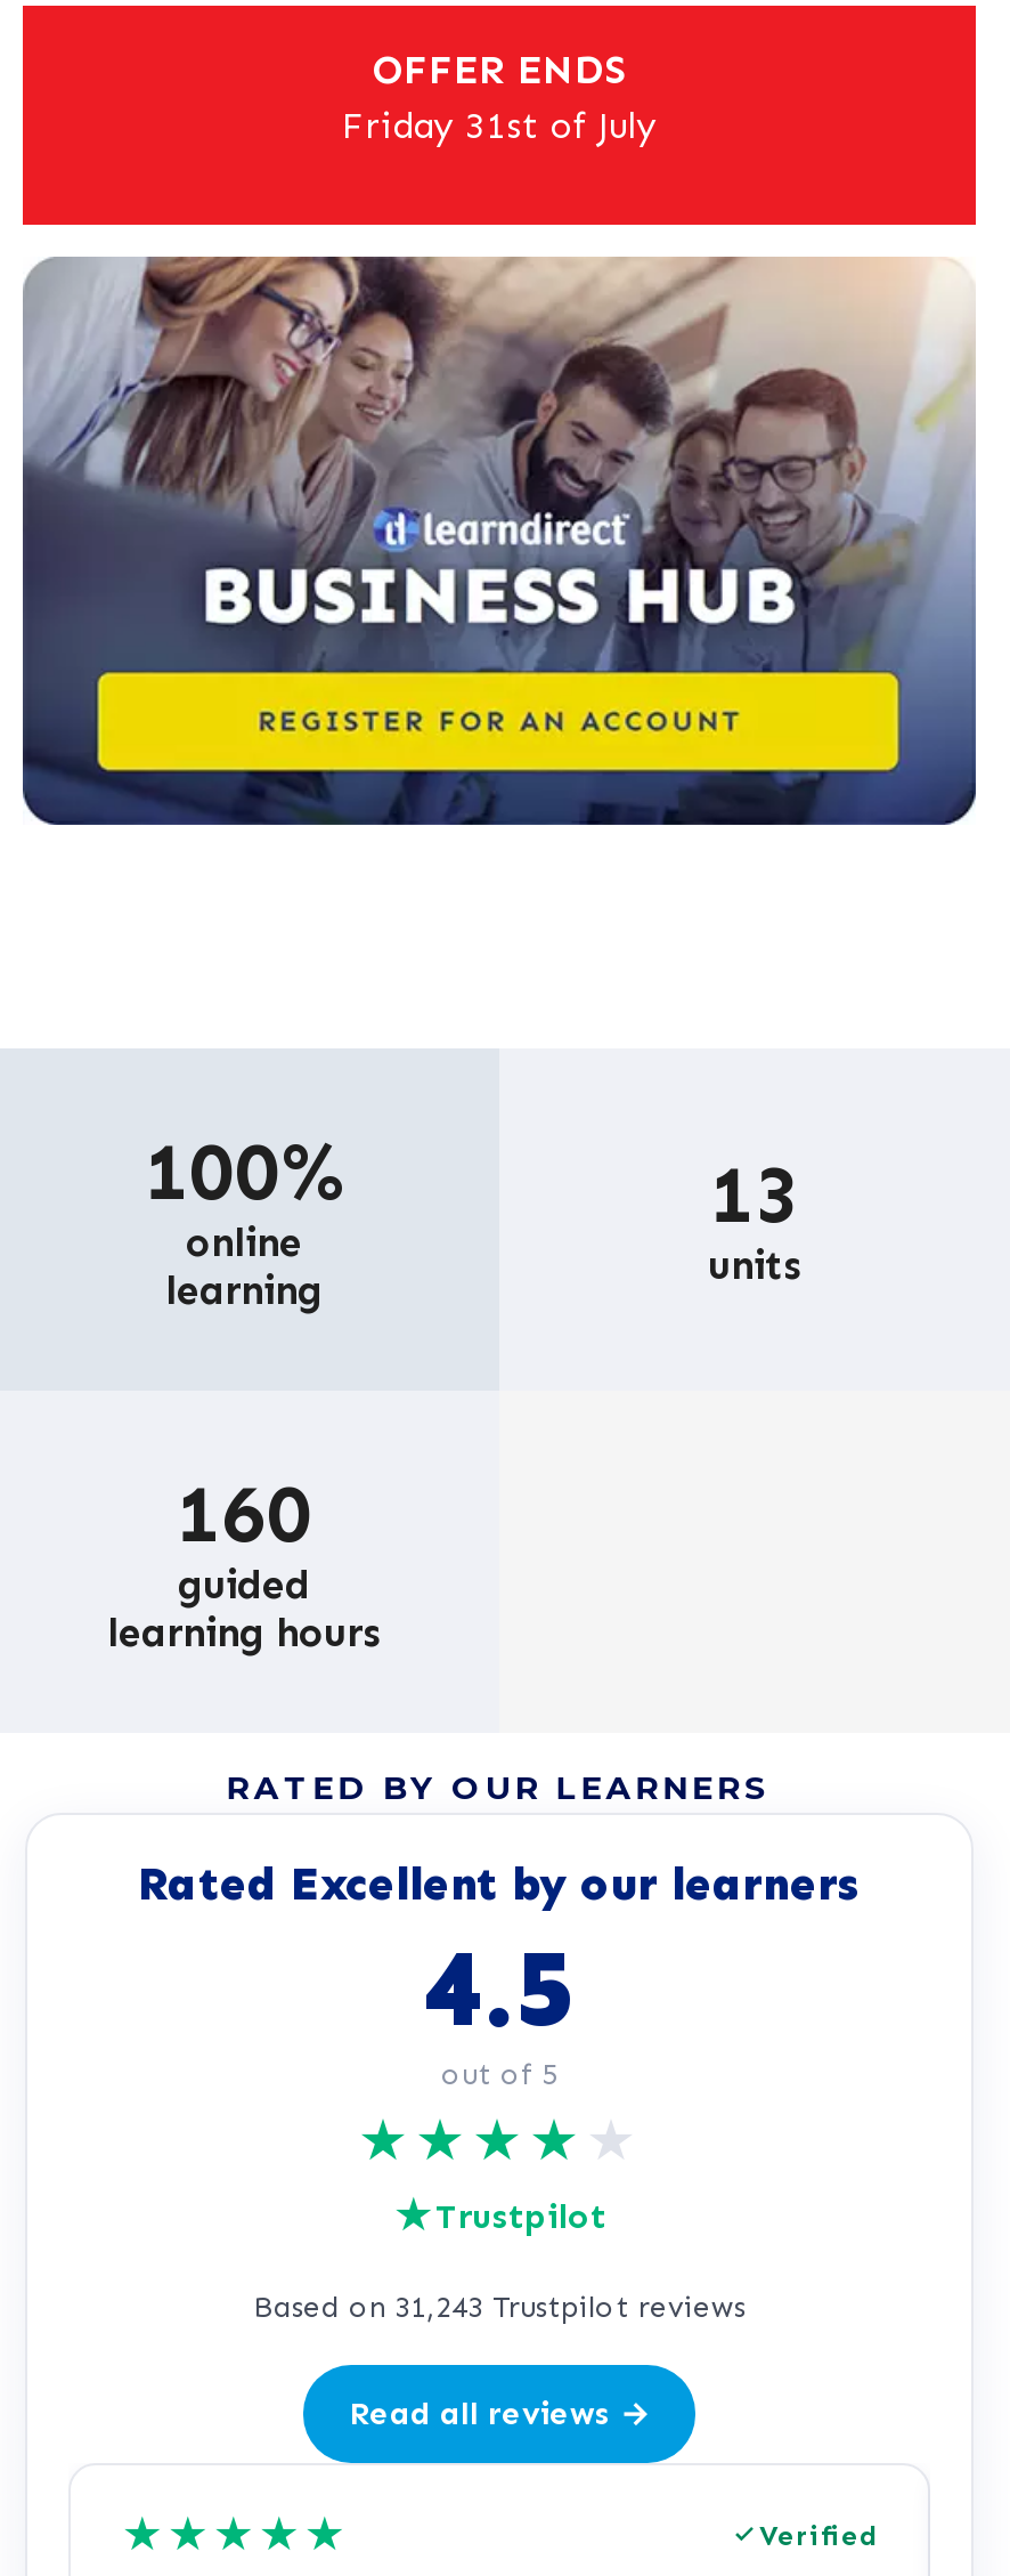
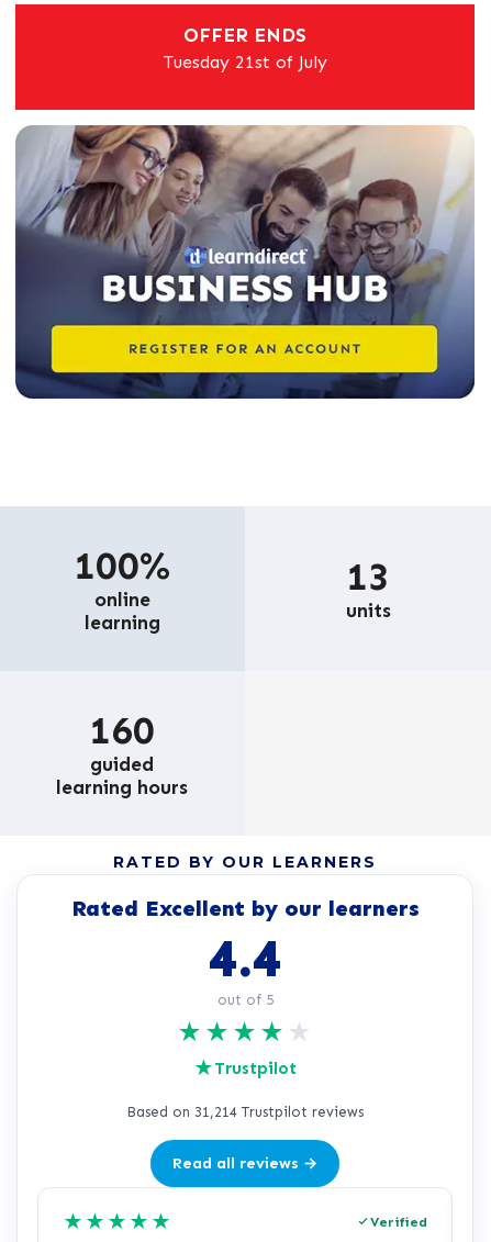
- Friday 31st of July
+ Tuesday 21st of July

- 4.5
+ 4.4

- Based on 31,243 Trustpilot reviews
+ Based on 31,214 Trustpilot reviews
